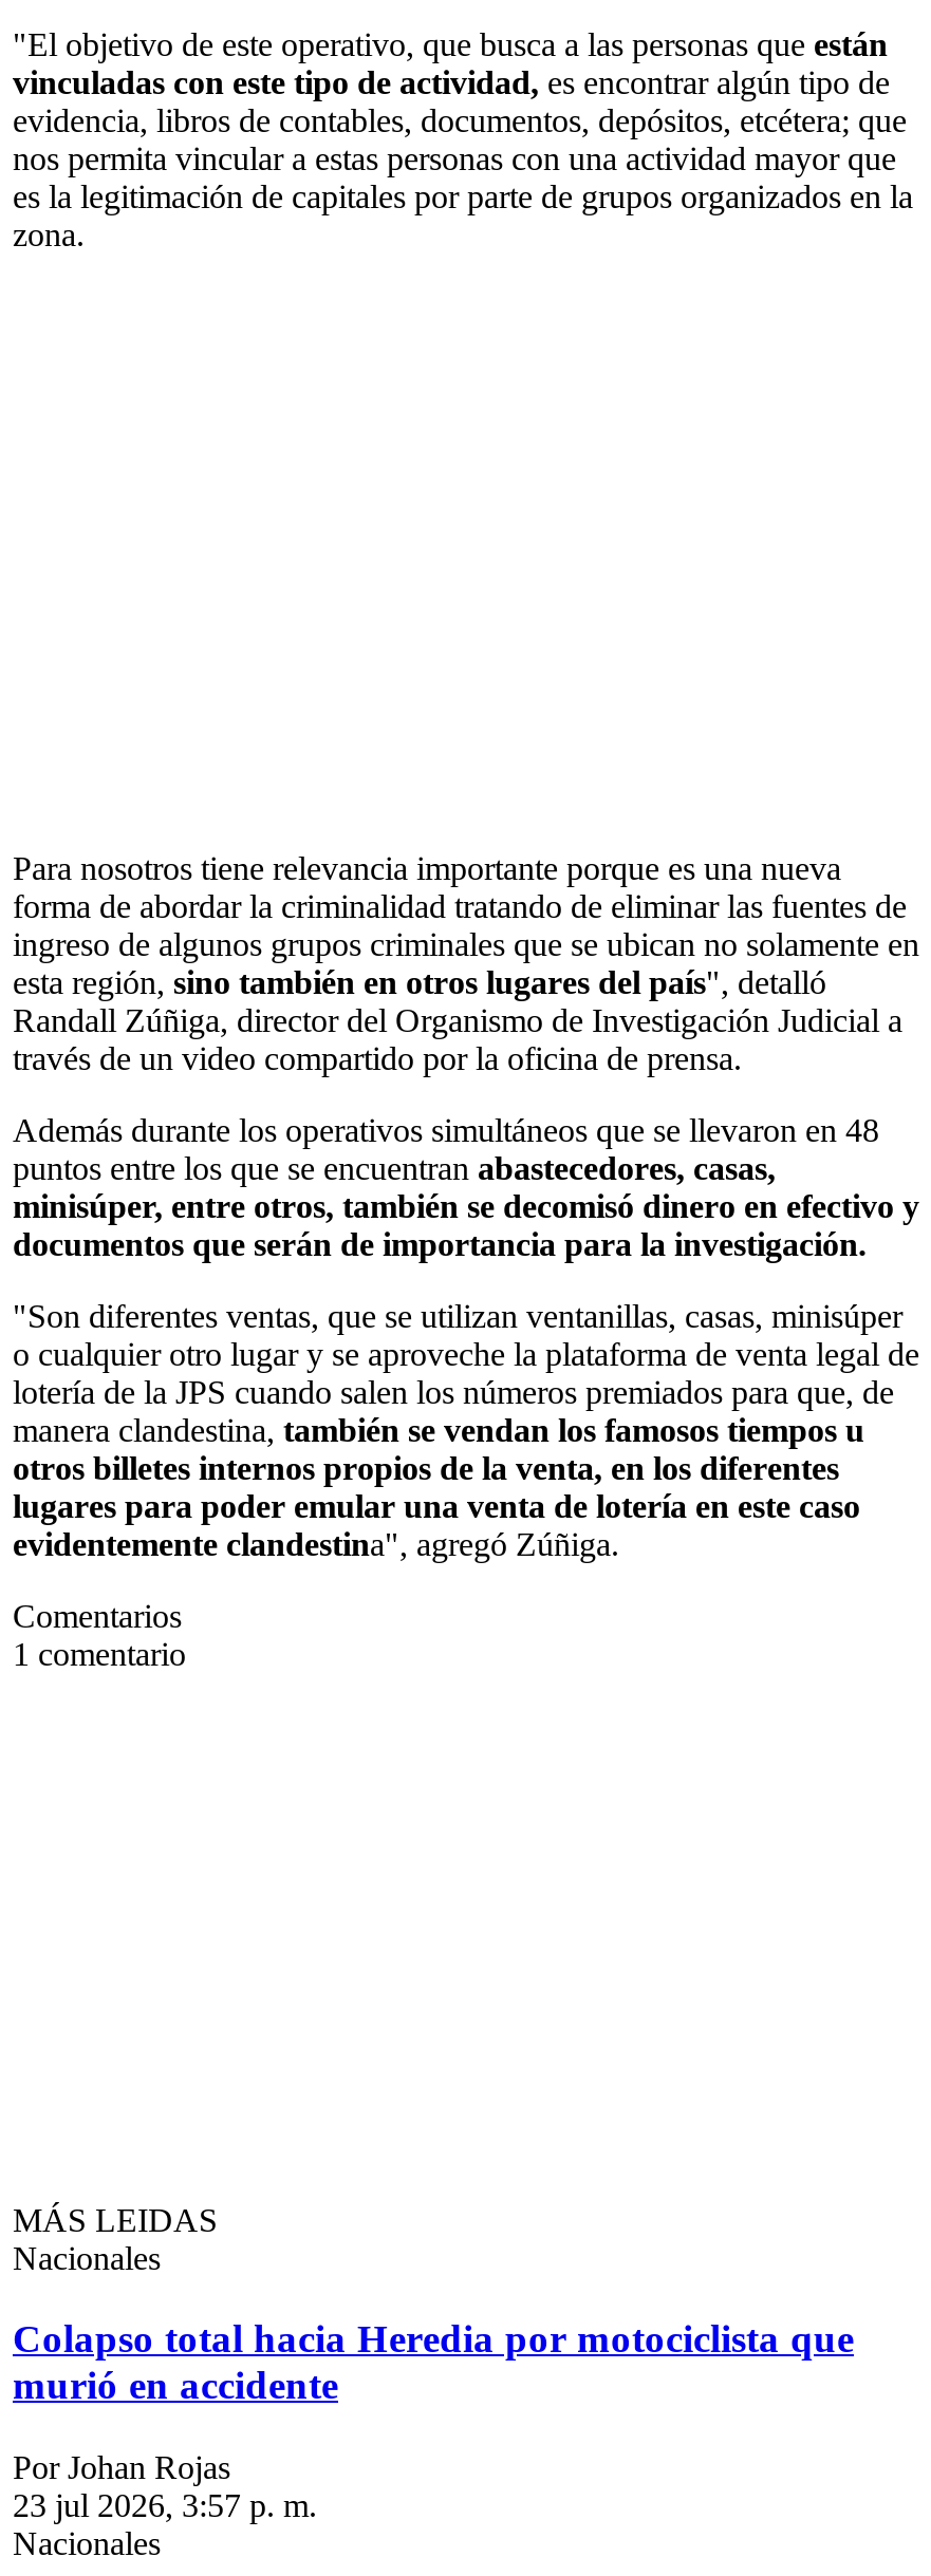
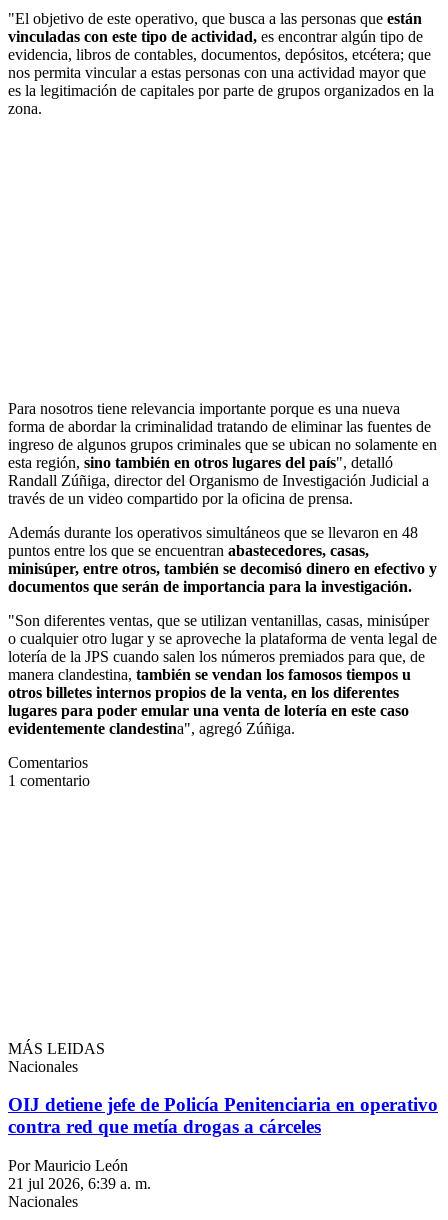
- Colapso total hacia Heredia por motociclista que
- murió en accidente
+ OIJ detiene jefe de Policía Penitenciaria en operativo
+ contra red que metía drogas a cárceles

- Por Johan Rojas
- 23 jul 2026, 3:57 p. m.
+ Por Mauricio León
+ 21 jul 2026, 6:39 a. m.
